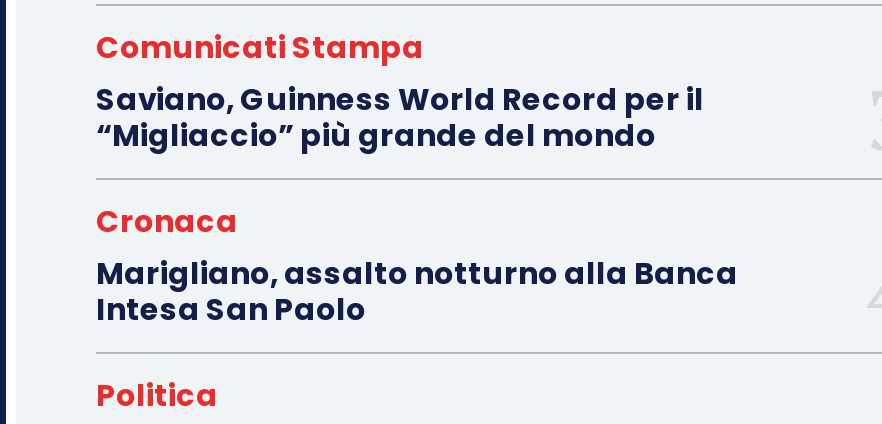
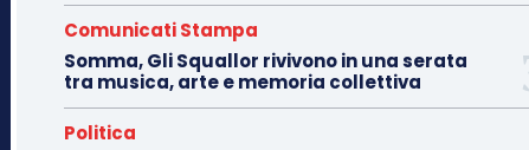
- Saviano, Guinness World Record per il
- “Migliaccio” più grande del mondo
- Cronaca
- Marigliano, assalto notturno alla Banca
- Intesa San Paolo
+ Somma, Gli Squallor rivivono in una serata
+ tra musica, arte e memoria collettiva
